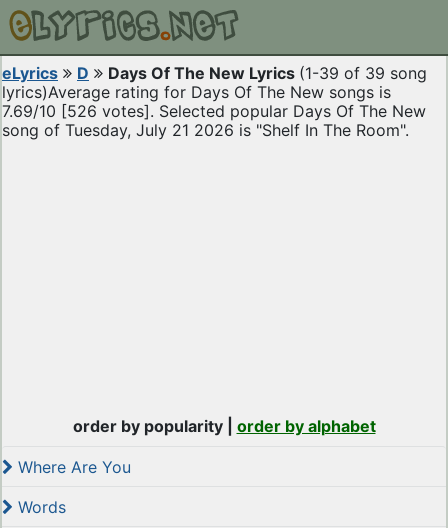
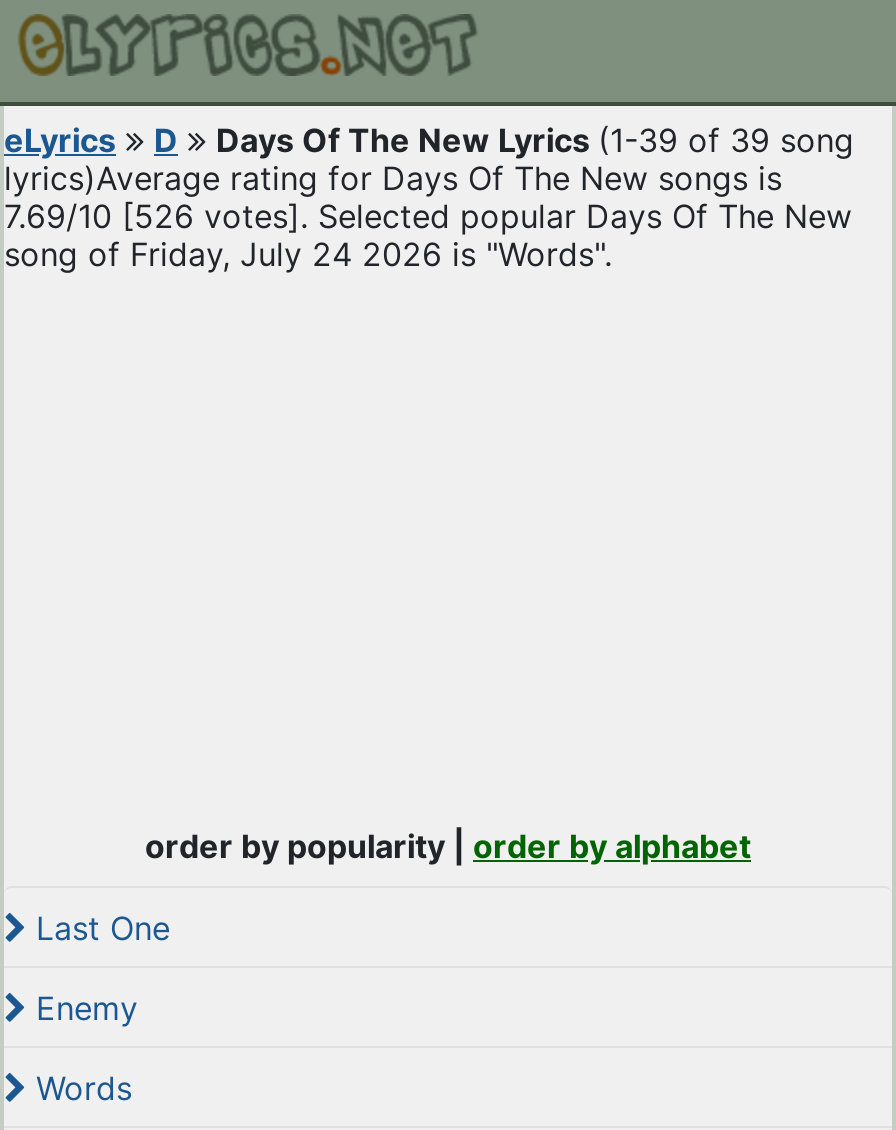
- song of Tuesday, July 21 2026 is "Shelf In The Room".
+ song of Friday, July 24 2026 is "Words".

- Where Are You
+ Last One
+ Enemy
